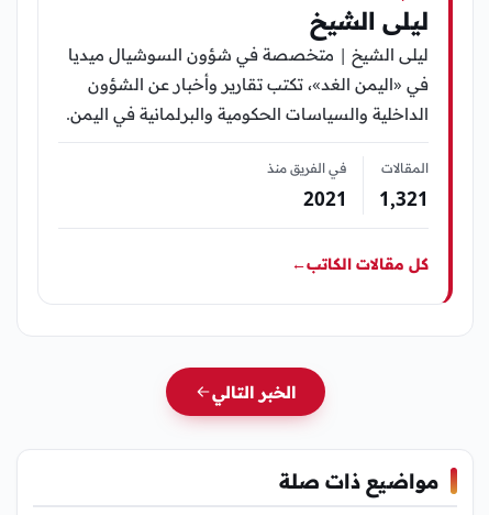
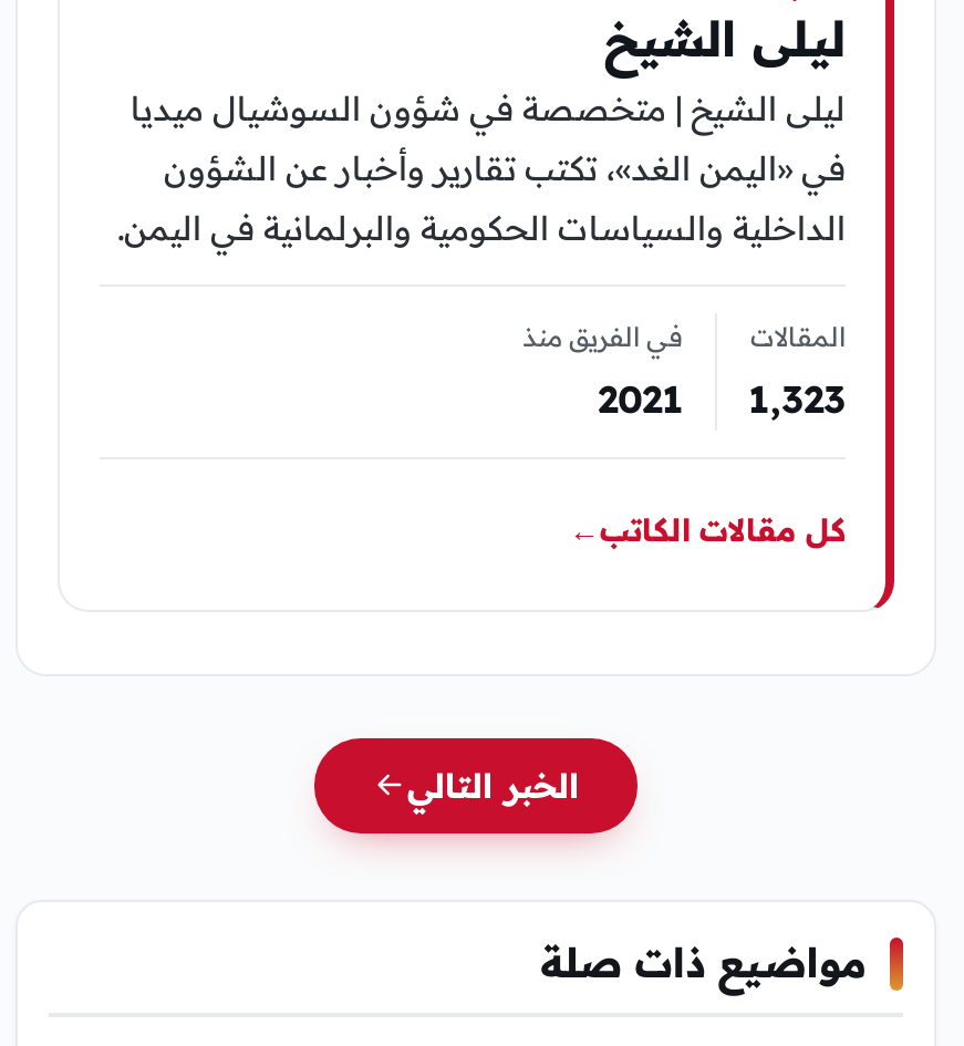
- 2021 1٬321
+ 2021 1٬323
